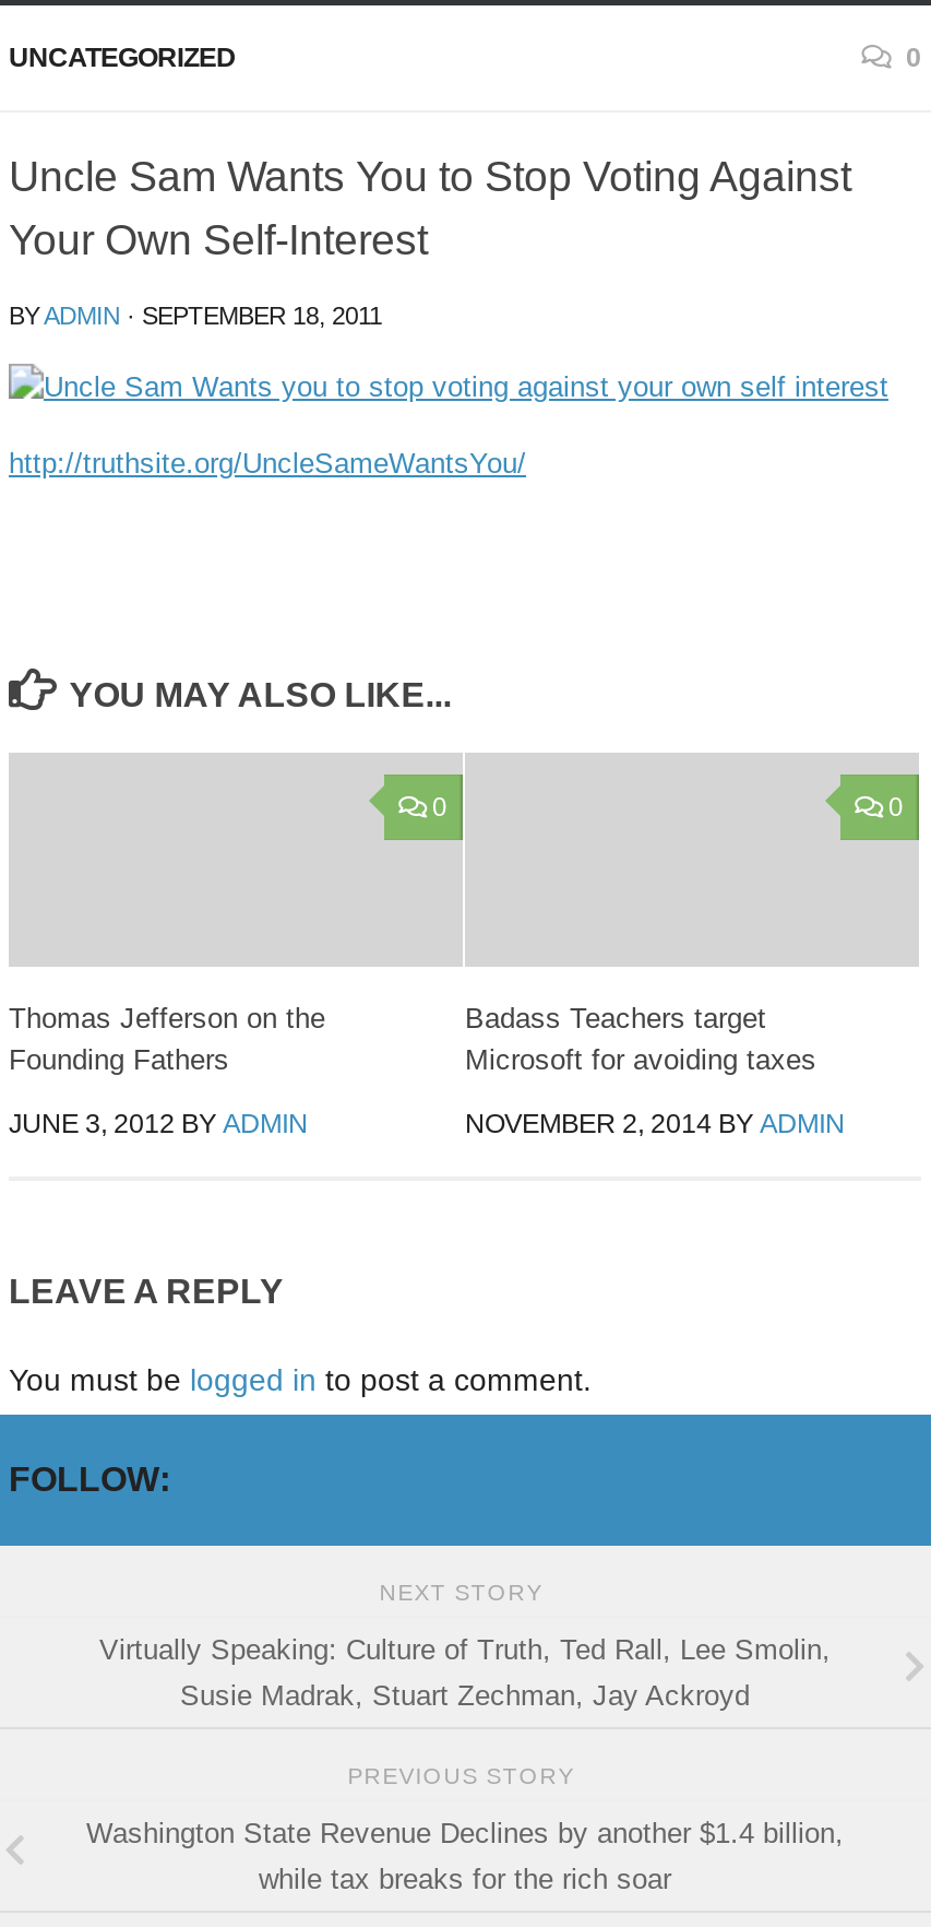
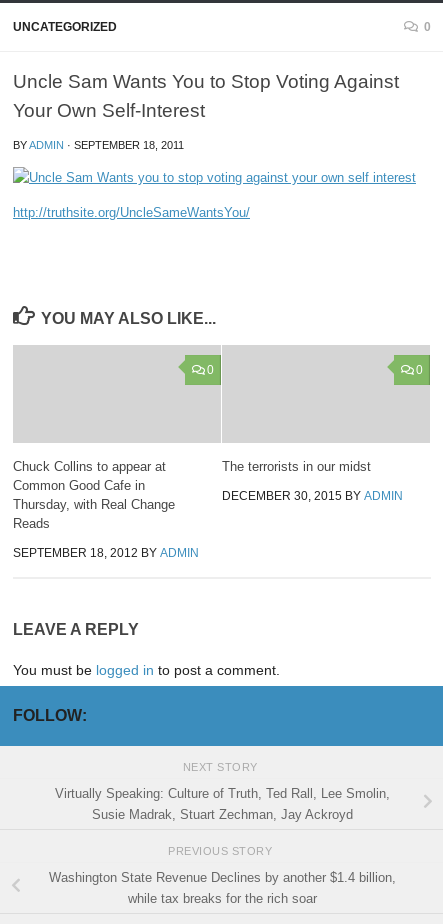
- Thomas Jefferson on the
- Founding Fathers
+ Chuck Collins to appear at
+ Common Good Cafe in
+ Thursday, with Real Change
+ Reads

- Badass Teachers target
- Microsoft for avoiding taxes
+ The terrorists in our midst

- JUNE 3, 2012 BY ADMIN
+ SEPTEMBER 18, 2012 BY ADMIN

- NOVEMBER 2, 2014 BY ADMIN
+ DECEMBER 30, 2015 BY ADMIN
